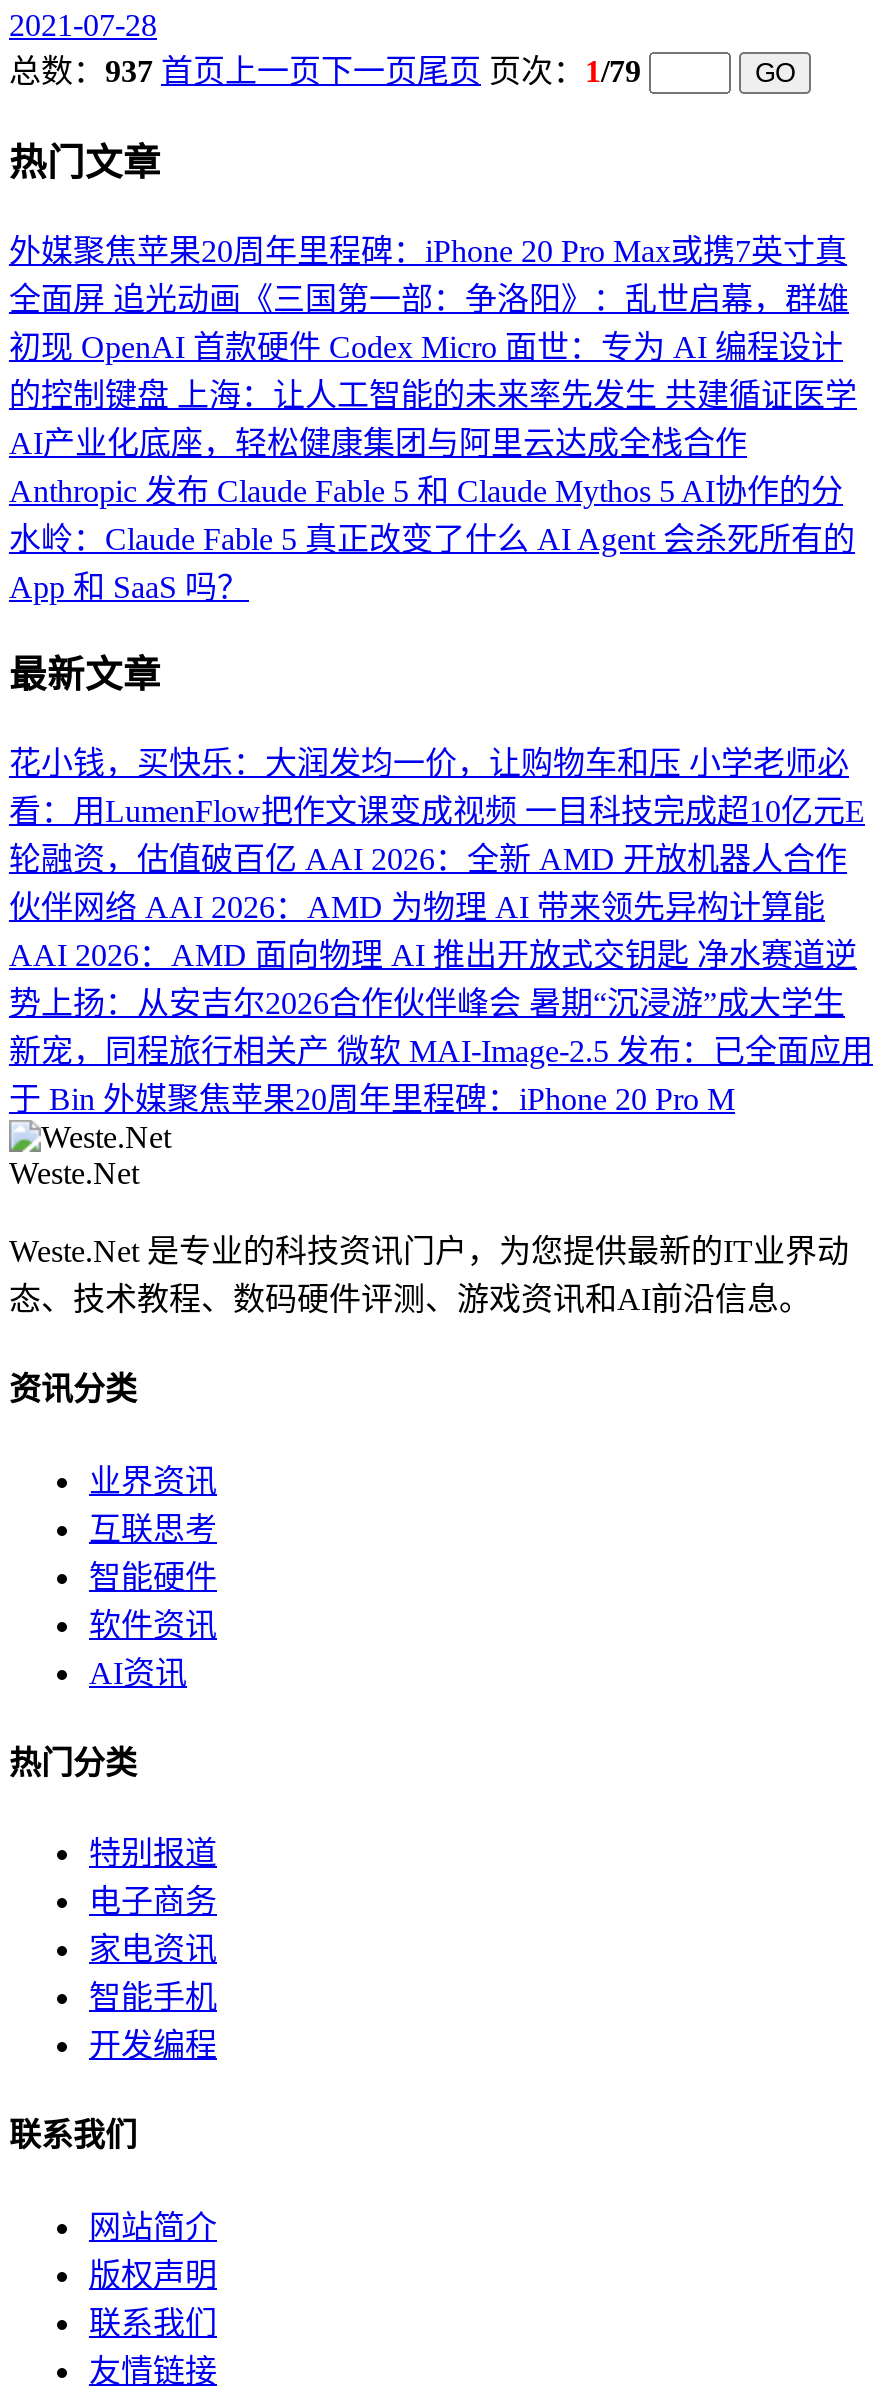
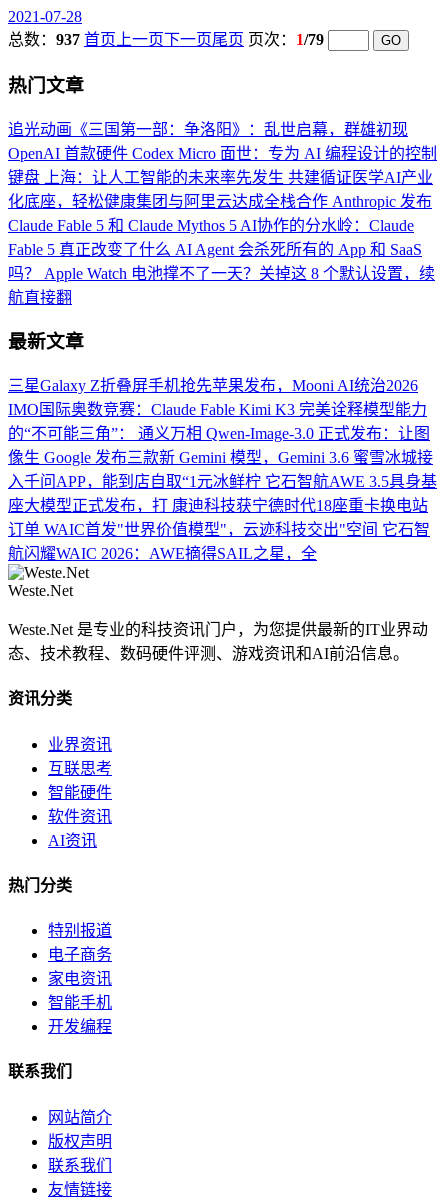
- 外媒聚焦苹果20周年里程碑：iPhone 20 Pro Max或携7英寸真
- 全面屏 追光动画《三国第一部：争洛阳》：乱世启幕，群雄
- 初现 OpenAI 首款硬件 Codex Micro 面世：专为 AI 编程设计
- 的控制键盘 上海：让人工智能的未来率先发生 共建循证医学
- AI产业化底座，轻松健康集团与阿里云达成全栈合作
- Anthropic 发布 Claude Fable 5 和 Claude Mythos 5 AI协作的分
- 水岭：Claude Fable 5 真正改变了什么 AI Agent 会杀死所有的
- App 和 SaaS 吗？
+ 追光动画《三国第一部：争洛阳》：乱世启幕，群雄初现
+ OpenAI 首款硬件 Codex Micro 面世：专为 AI 编程设计的控制
+ 键盘 上海：让人工智能的未来率先发生 共建循证医学AI产业
+ 化底座，轻松健康集团与阿里云达成全栈合作 Anthropic 发布
+ Claude Fable 5 和 Claude Mythos 5 AI协作的分水岭：Claude
+ Fable 5 真正改变了什么 AI Agent 会杀死所有的 App 和 SaaS
+ 吗？ Apple Watch 电池撑不了一天？关掉这 8 个默认设置，续
+ 航直接翻

- 花小钱，买快乐：大润发均一价，让购物车和压 小学老师必
- 看：用LumenFlow把作文课变成视频 一目科技完成超10亿元E
- 轮融资，估值破百亿 AAI 2026：全新 AMD 开放机器人合作
- 伙伴网络 AAI 2026：AMD 为物理 AI 带来领先异构计算能
- AAI 2026：AMD 面向物理 AI 推出开放式交钥匙 净水赛道逆
- 势上扬：从安吉尔2026合作伙伴峰会 暑期“沉浸游”成大学生
- 新宠，同程旅行相关产 微软 MAI-Image-2.5 发布：已全面应用
- 于 Bin 外媒聚焦苹果20周年里程碑：iPhone 20 Pro M
+ 三星Galaxy Z折叠屏手机抢先苹果发布，Mooni AI统治2026
+ IMO国际奥数竞赛：Claude Fable Kimi K3 完美诠释模型能力
+ 的“不可能三角”： 通义万相 Qwen-Image-3.0 正式发布：让图
+ 像生 Google 发布三款新 Gemini 模型，Gemini 3.6 蜜雪冰城接
+ 入千问APP，能到店自取“1元冰鲜柠 它石智航AWE 3.5具身基
+ 座大模型正式发布，打 康迪科技获宁德时代18座重卡换电站
+ 订单 WAIC首发"世界价值模型"，云迹科技交出"空间 它石智
+ 航闪耀WAIC 2026：AWE摘得SAIL之星，全
